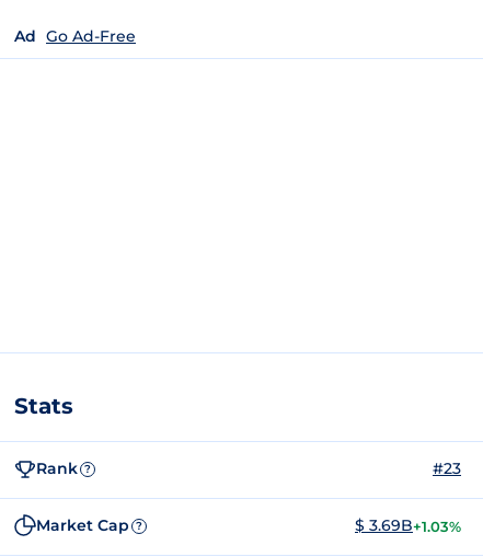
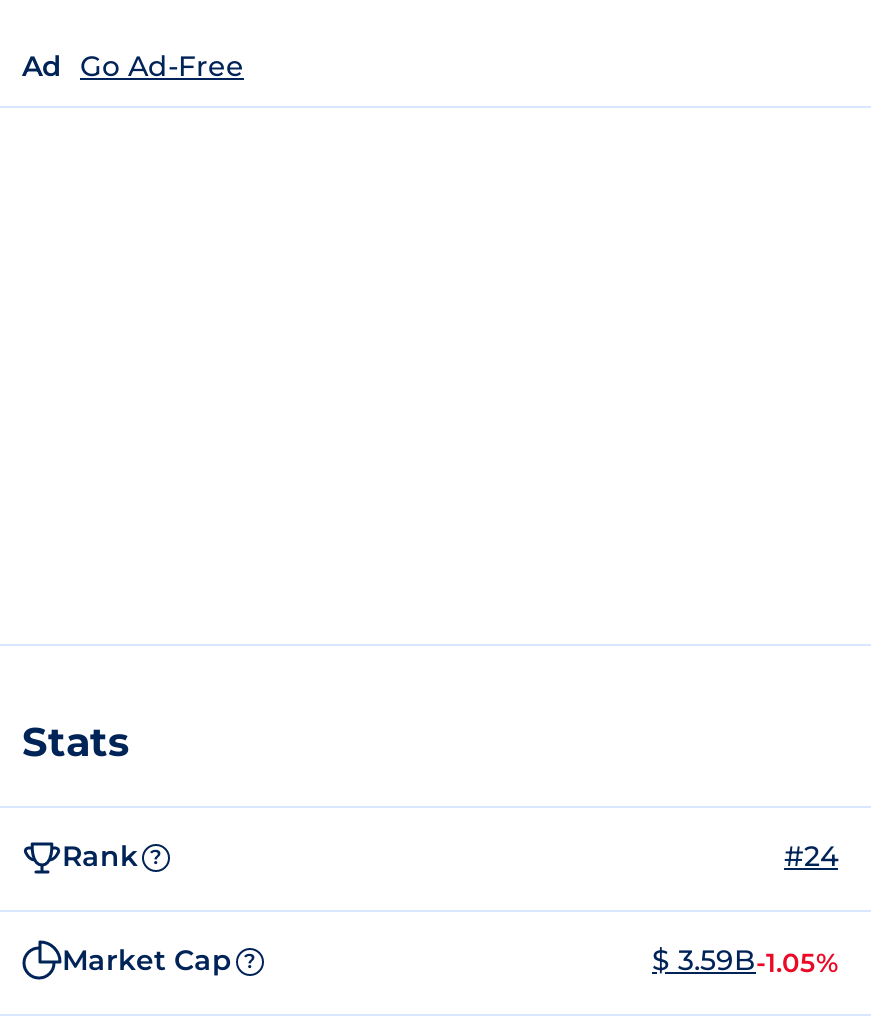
- #23
+ #24

- $ 3.69B+1.03%
+ $ 3.59B-1.05%
